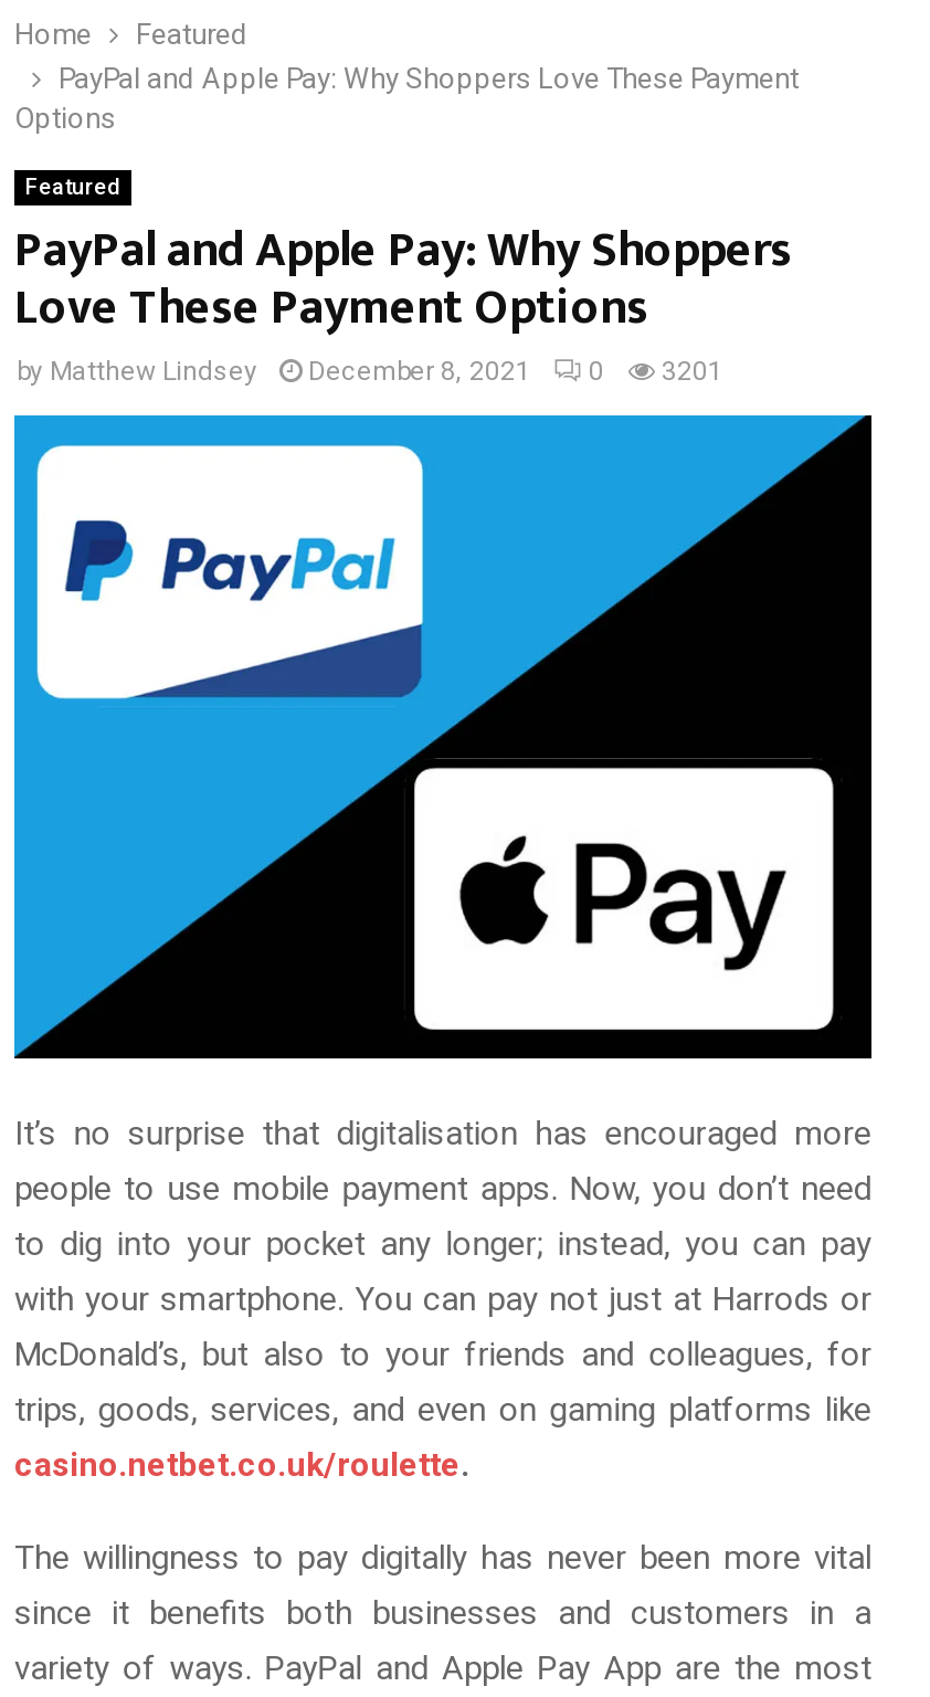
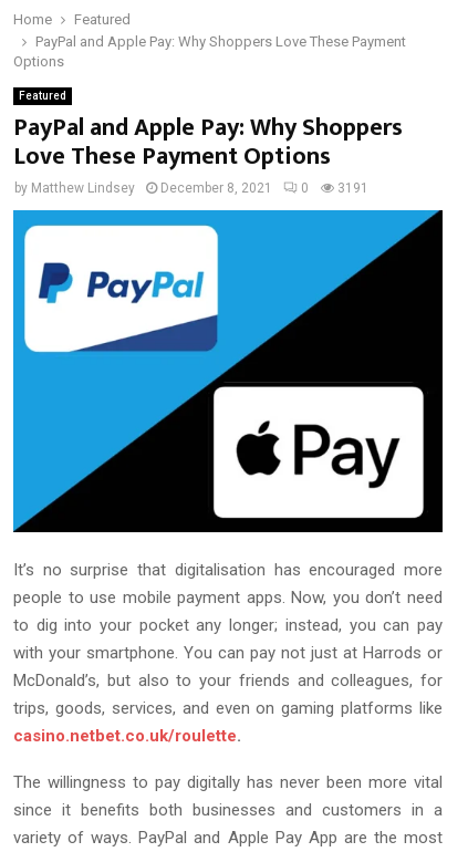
- by Matthew Lindsey December 8, 2021 0 3201
+ by Matthew Lindsey December 8, 2021 0 3191
